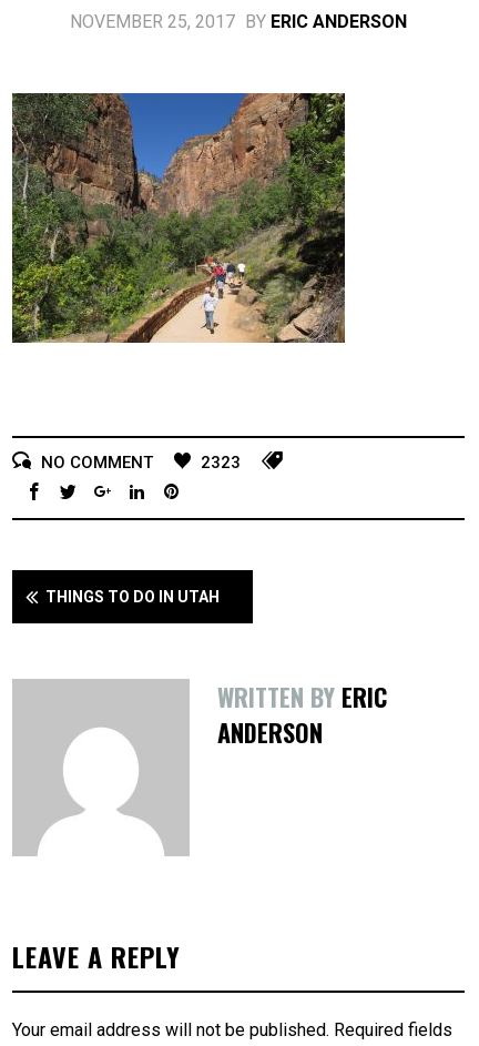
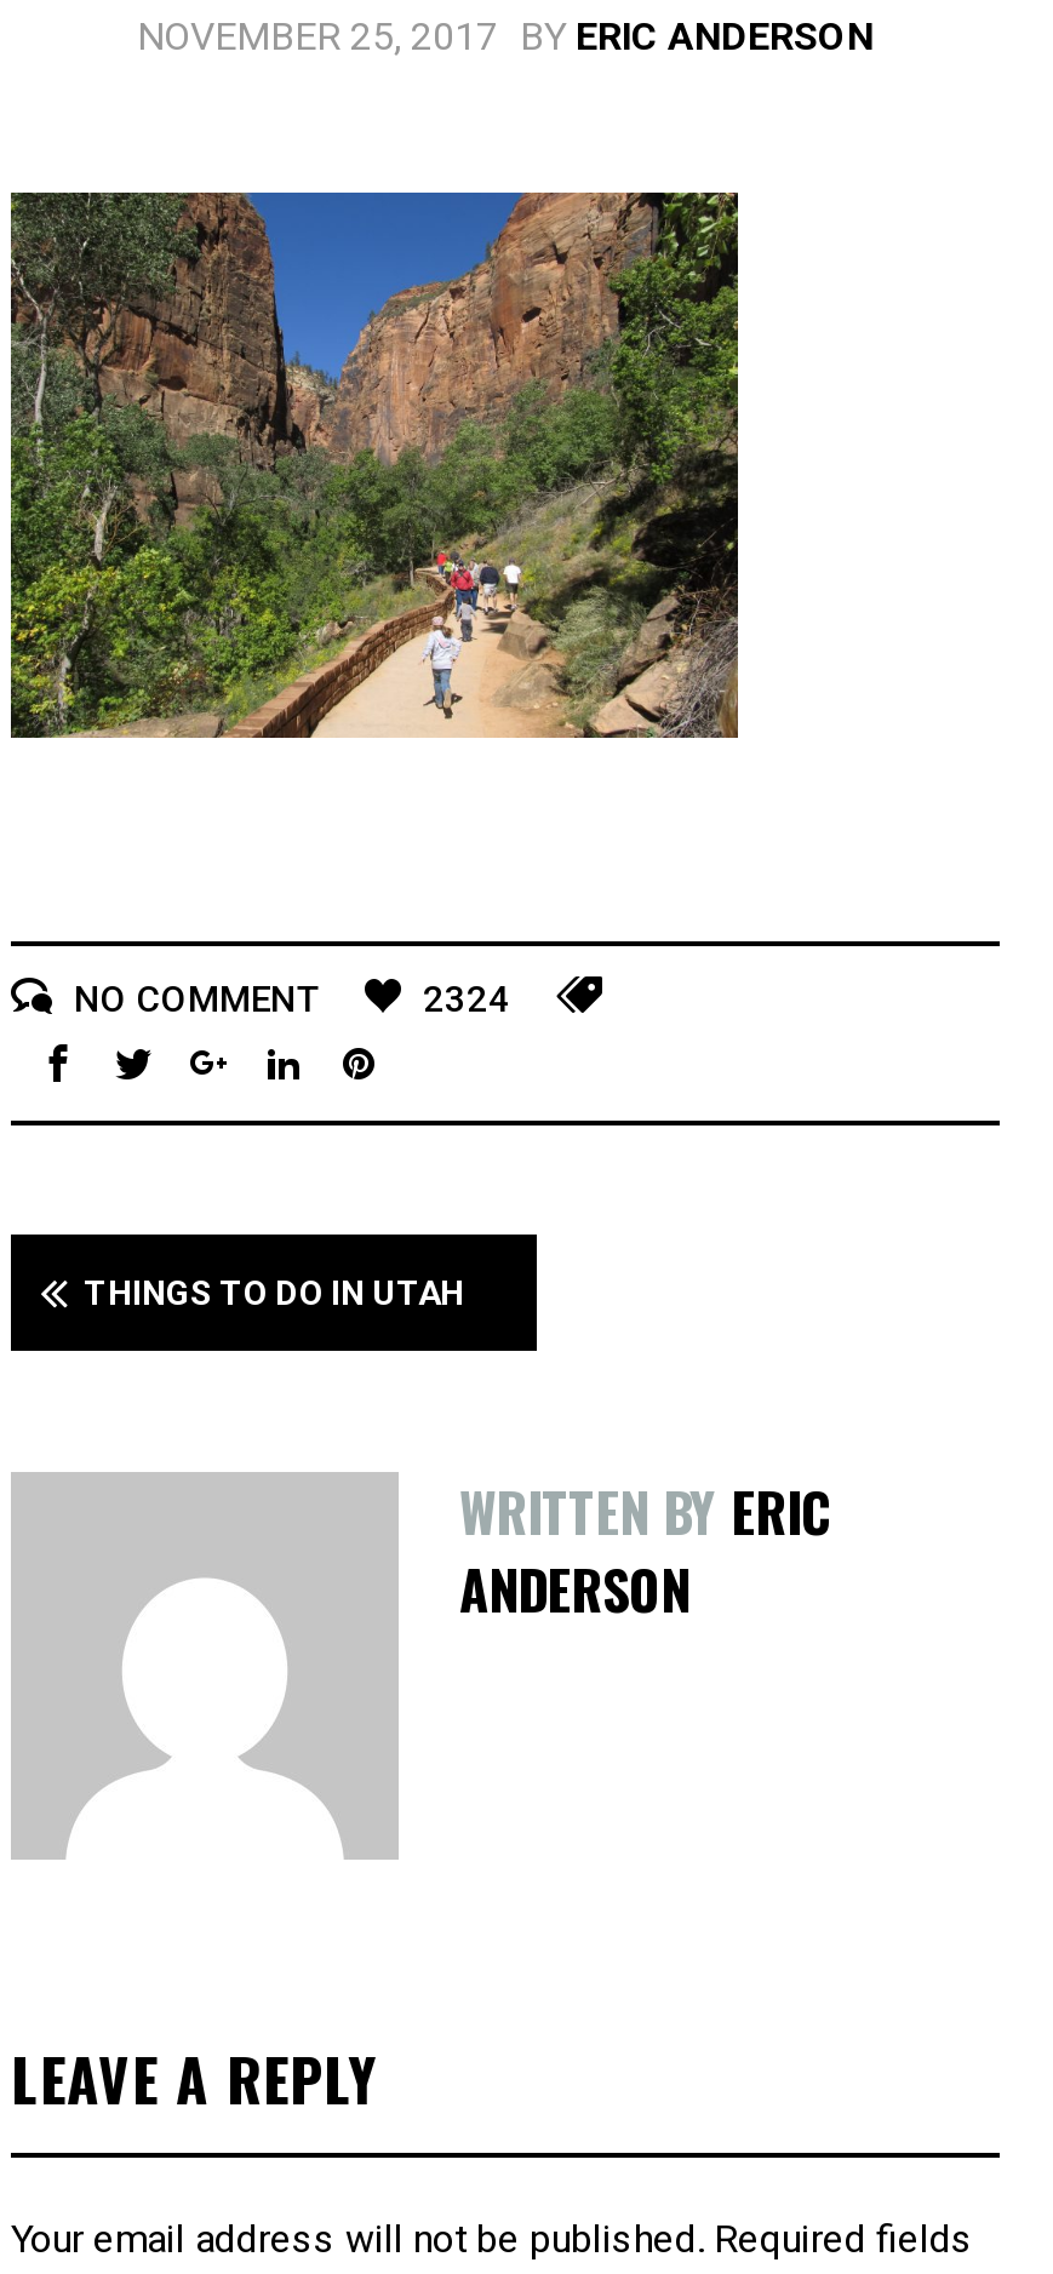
- 2323
+ 2324
